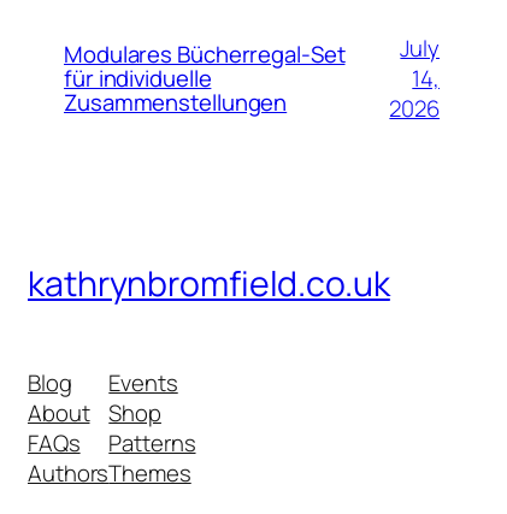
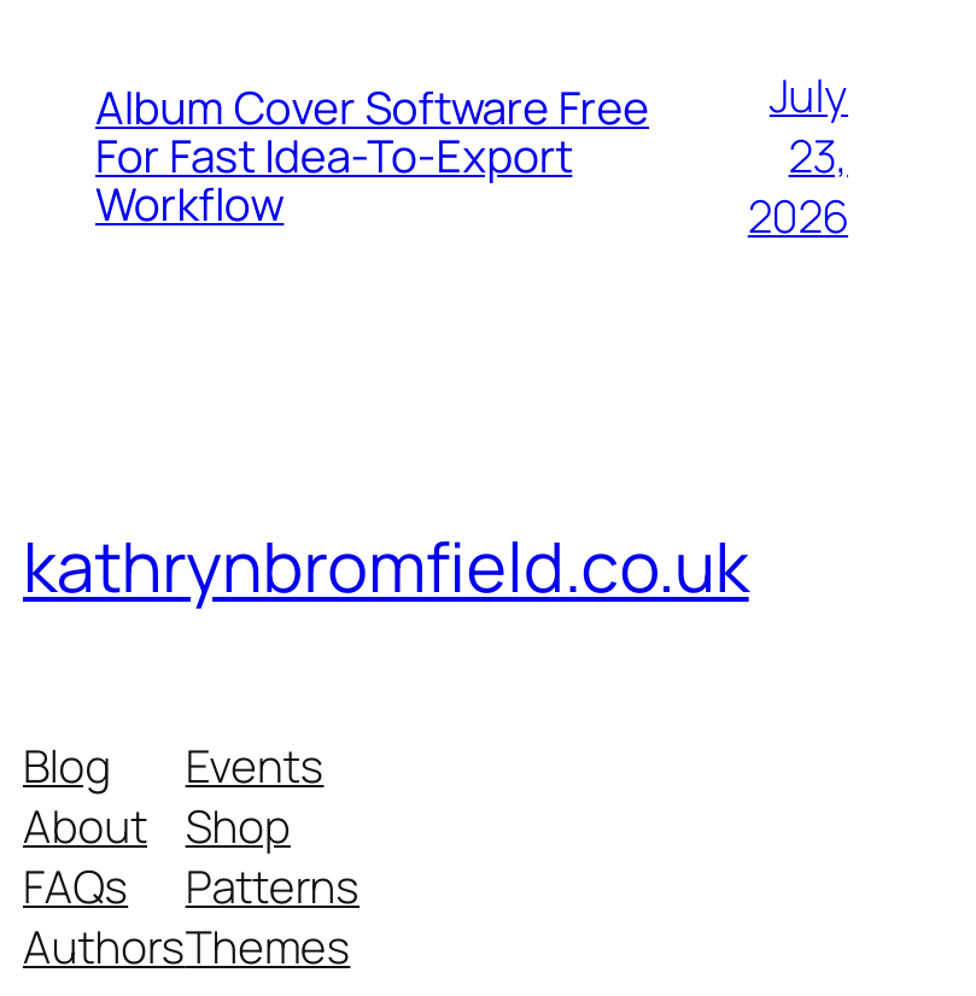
- Modulares Bücherregal-Set
- für individuelle
- Zusammenstellungen
+ Album Cover Software Free
+ For Fast Idea-To-Export
+ Workflow

- 14,
+ 23,
